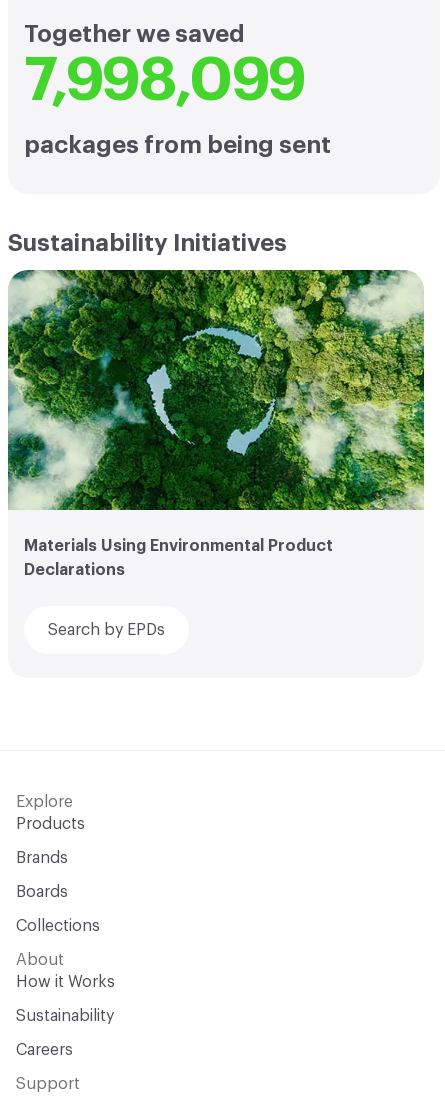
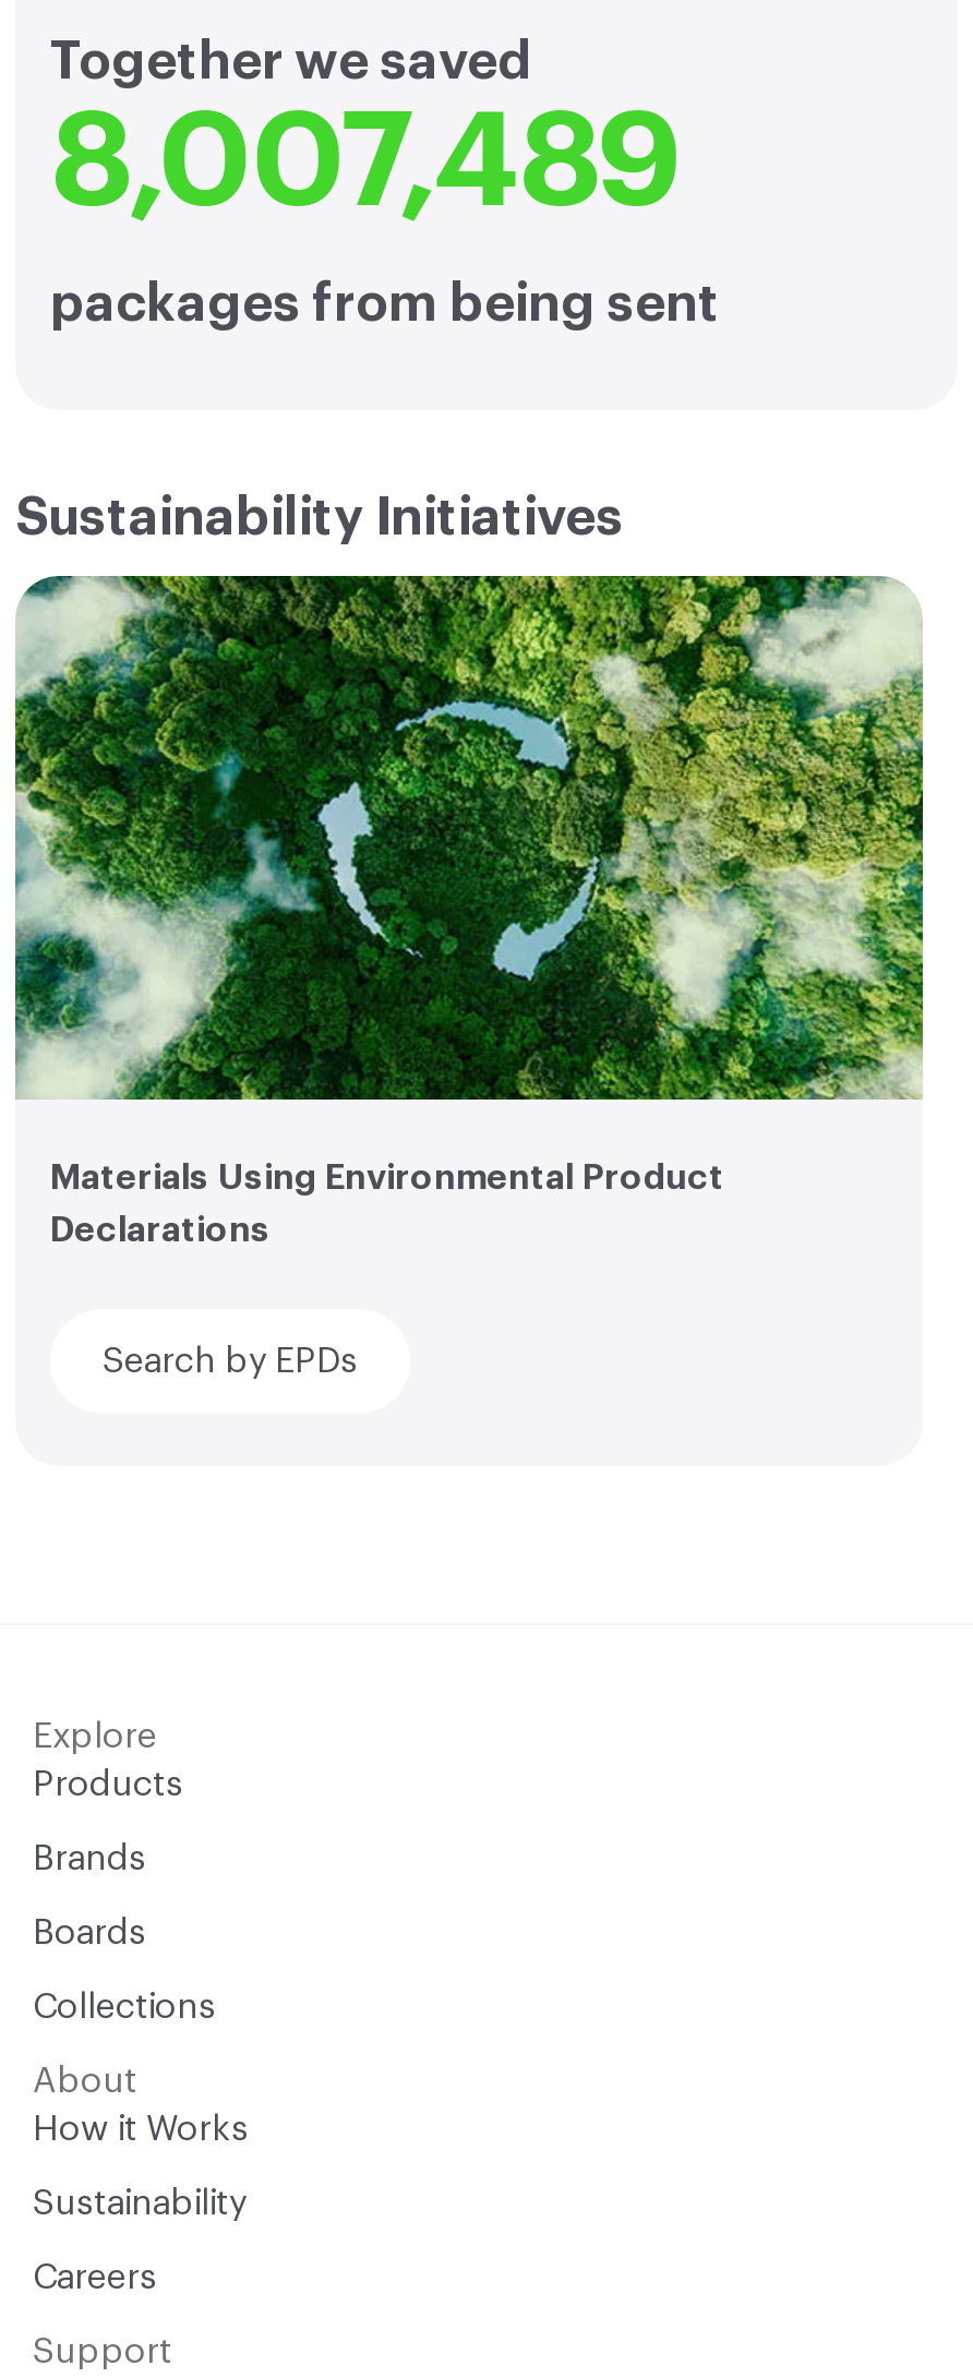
- 7,998,099
+ 8,007,489
